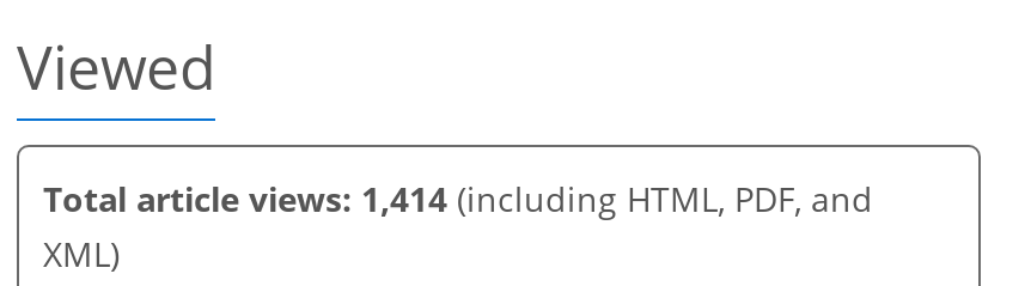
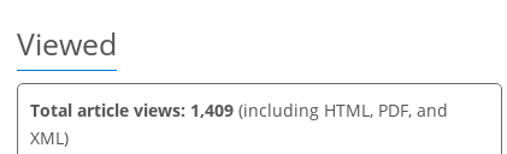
- Total article views: 1,414 (including HTML, PDF, and
+ Total article views: 1,409 (including HTML, PDF, and
